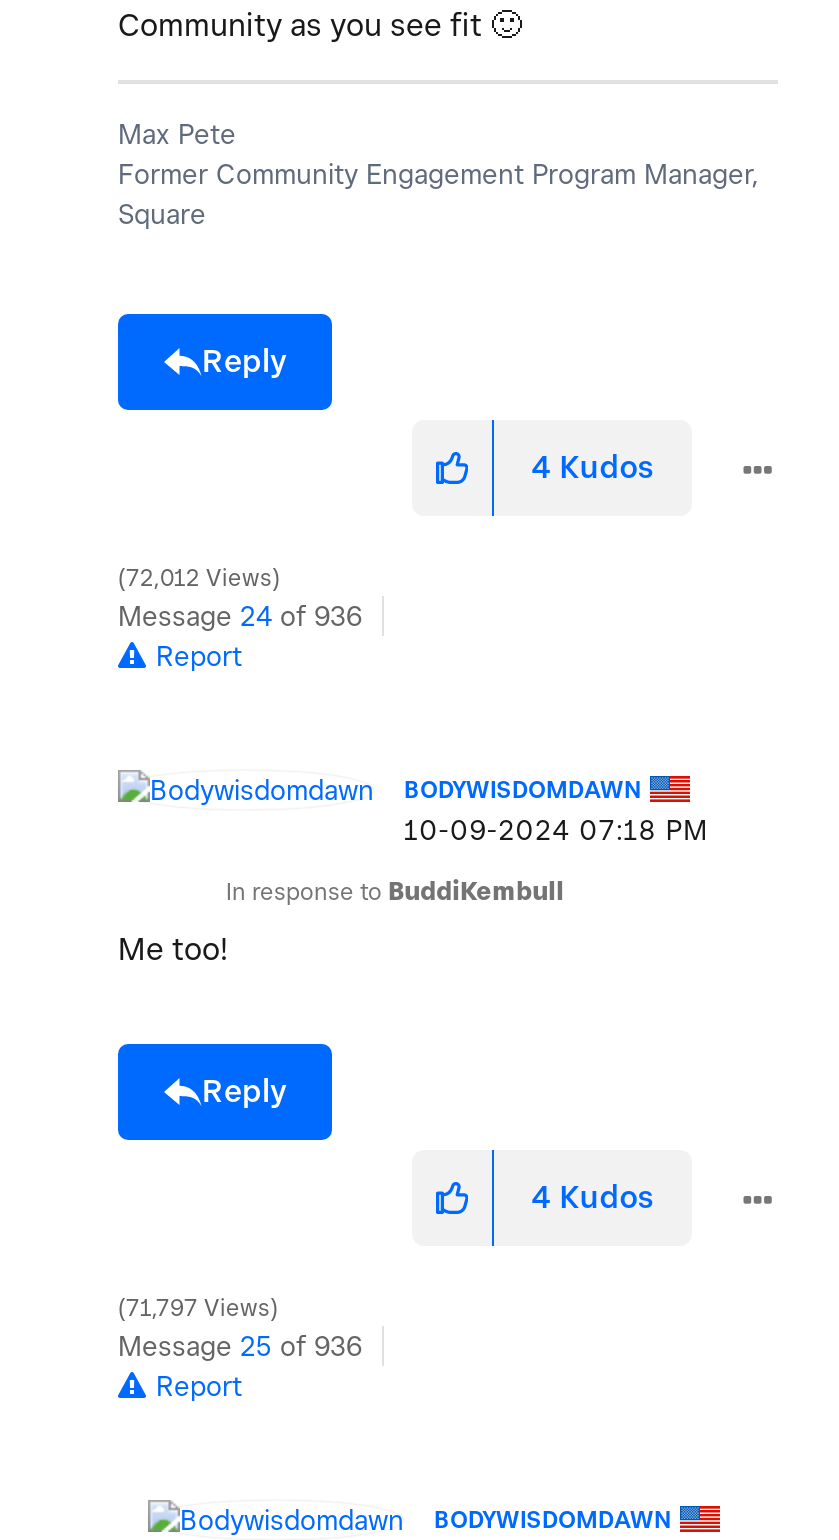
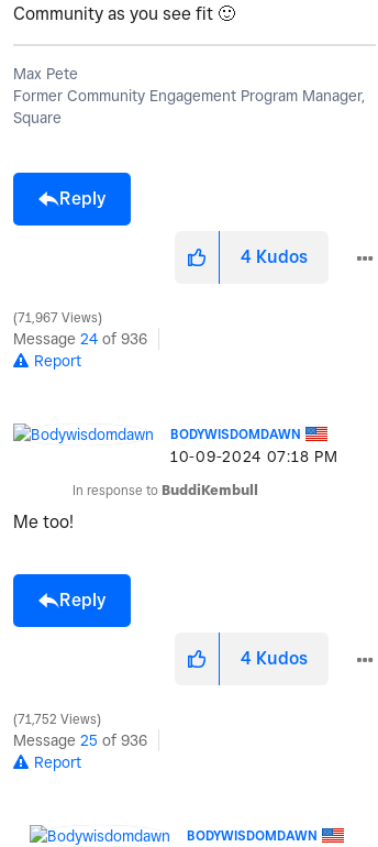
- 72,012 Views
+ 71,967 Views

- 71,797 Views
+ 71,752 Views
